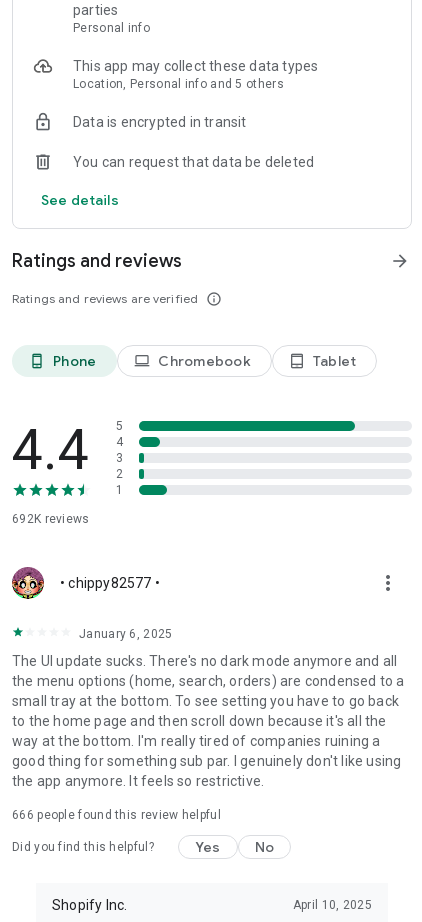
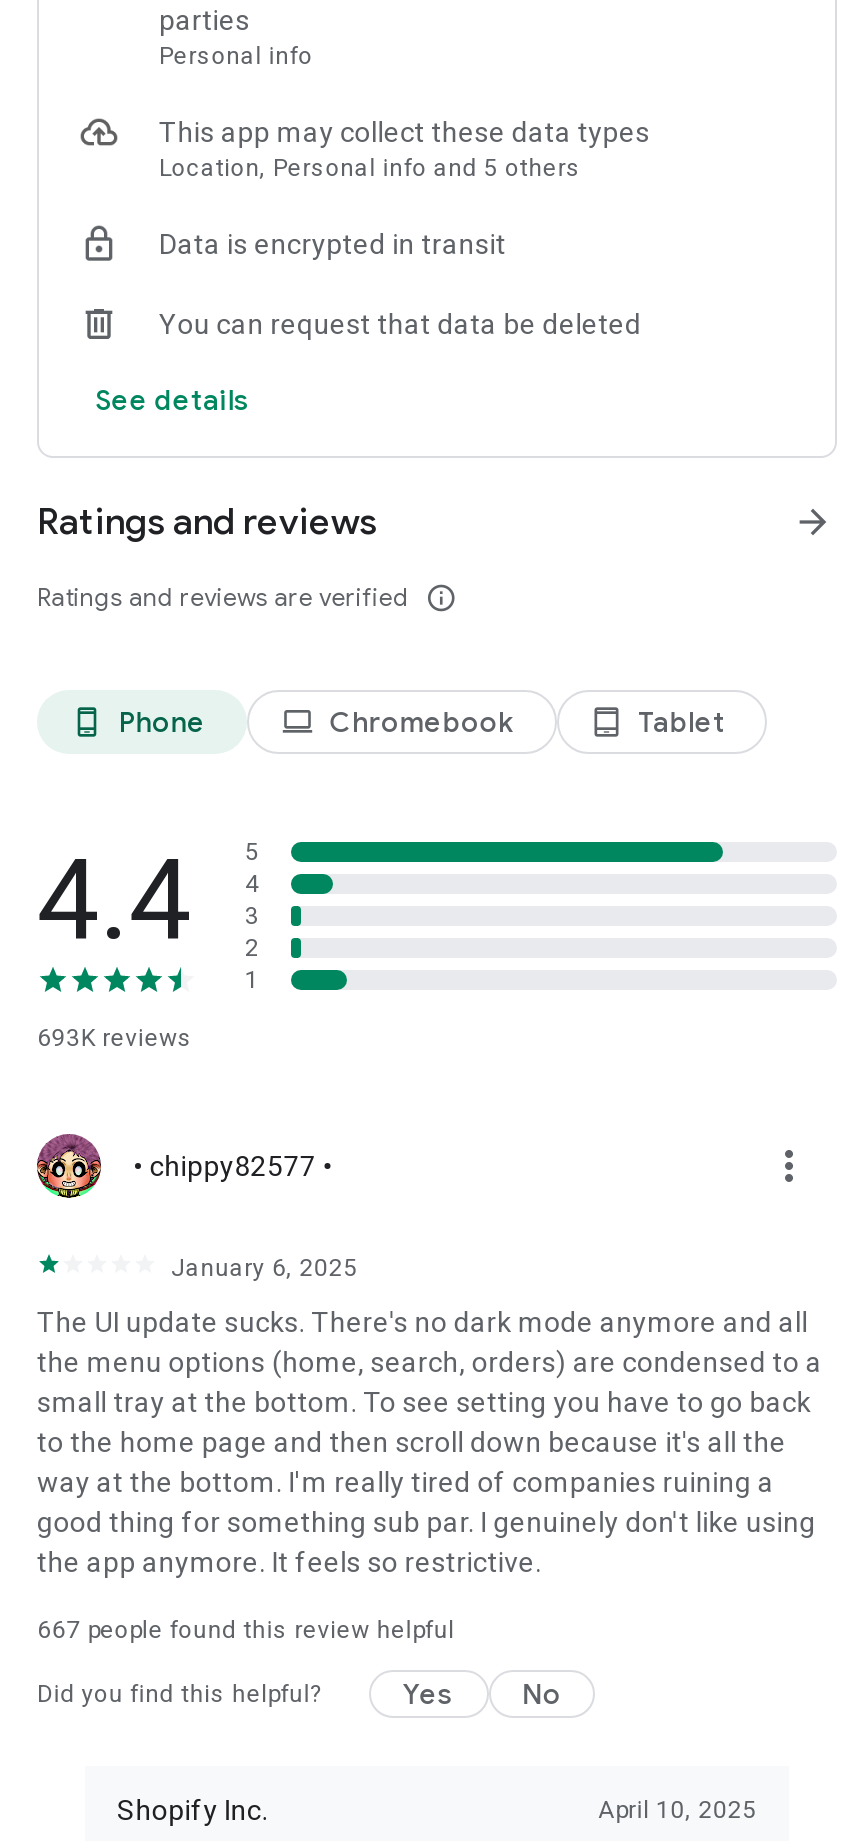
- 692K reviews
+ 693K reviews

- 666 people found this review helpful
+ 667 people found this review helpful
